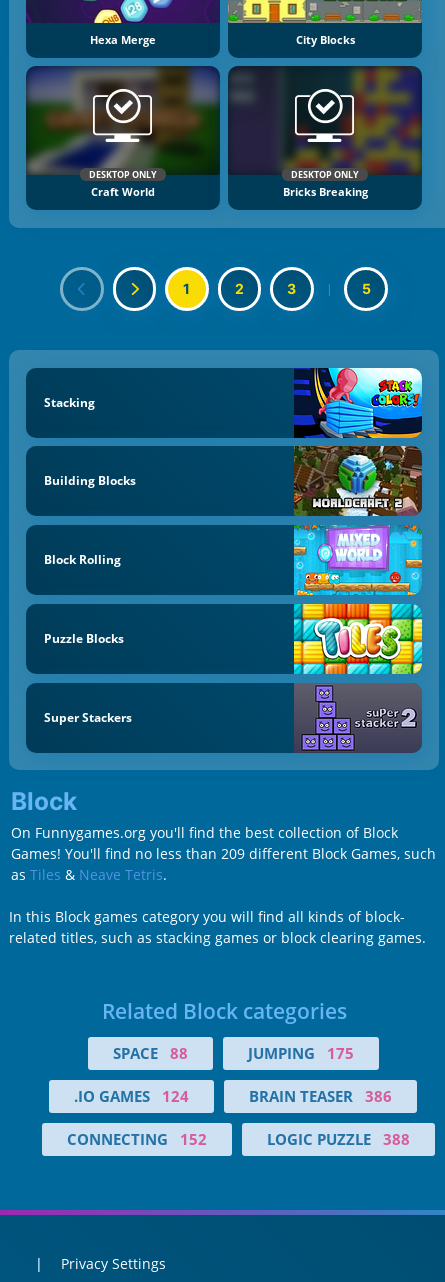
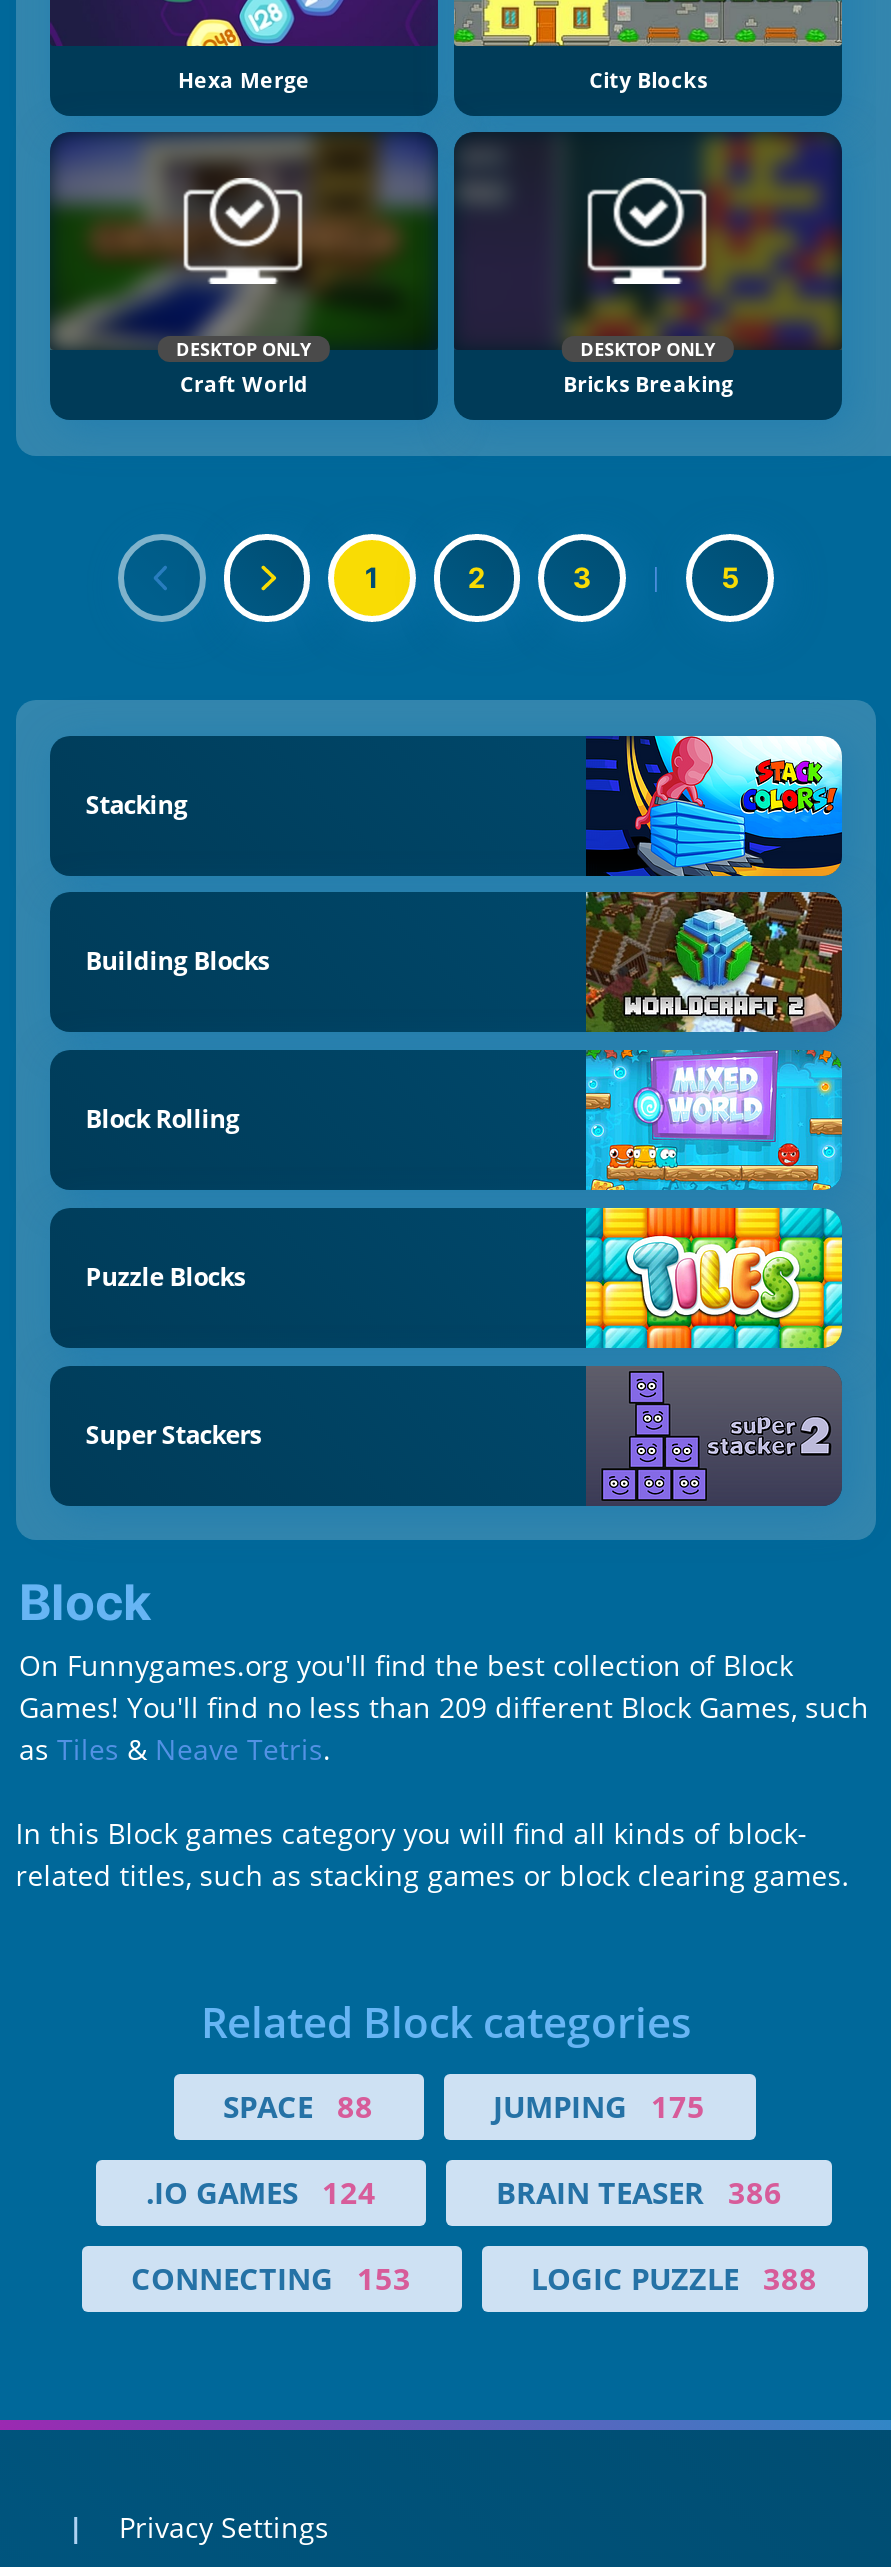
- CONNECTING 152
+ CONNECTING 153
